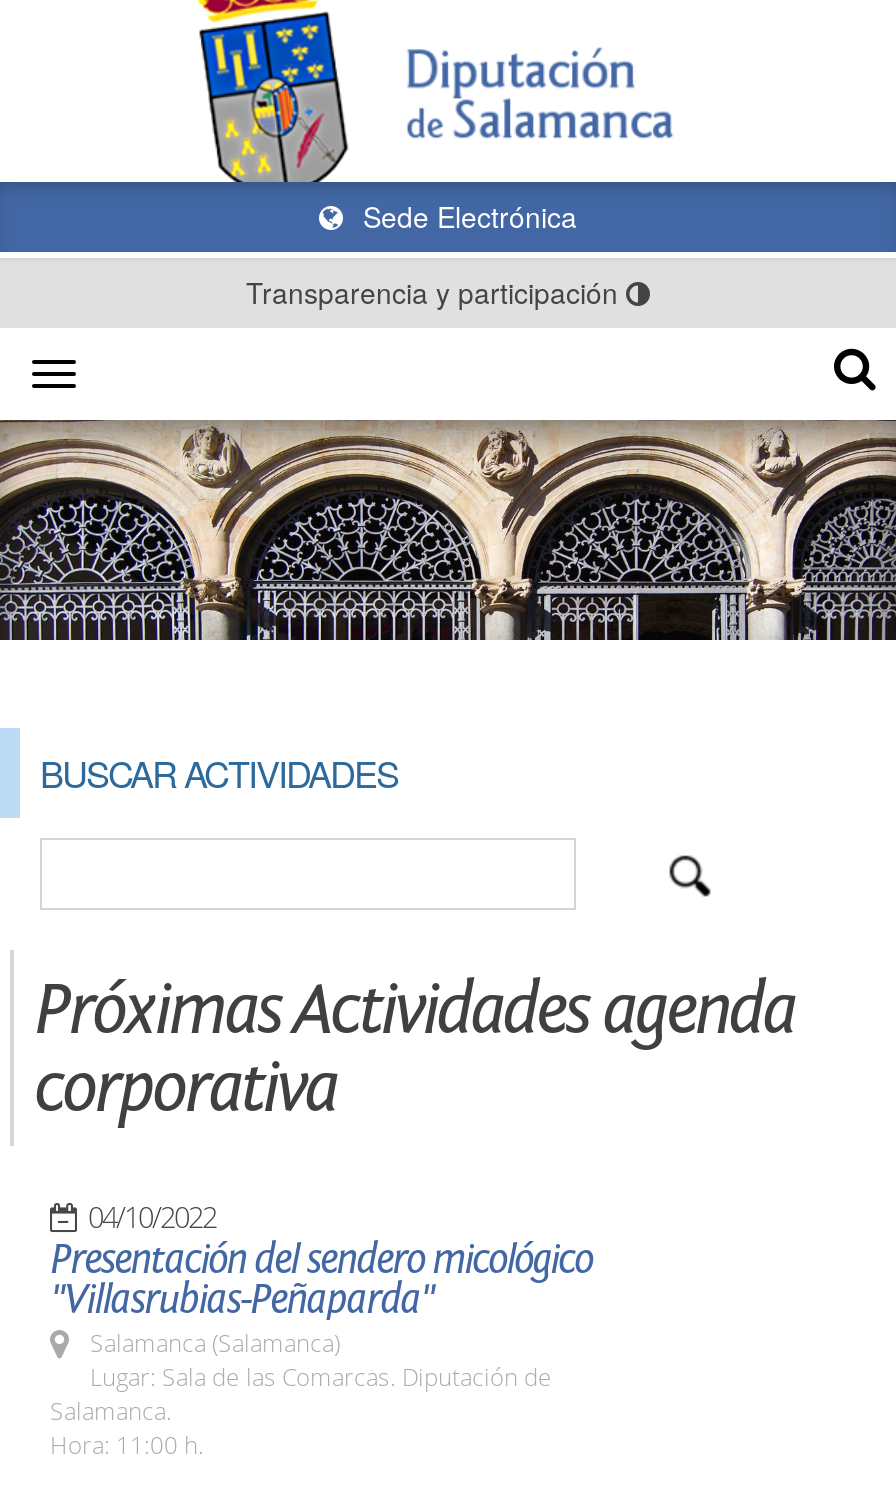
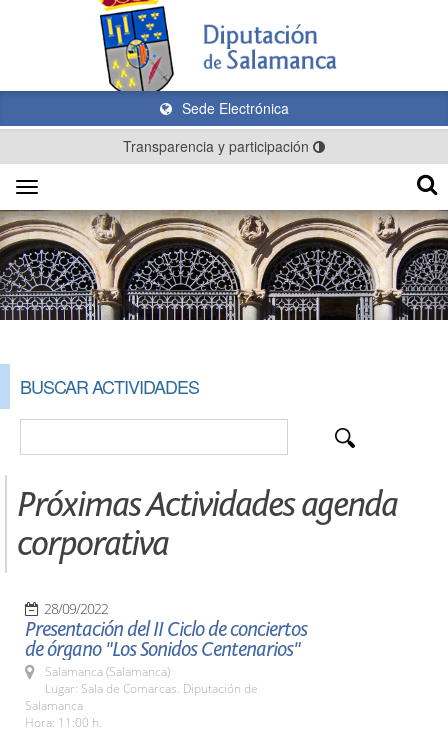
- 04/10/2022
- Presentación del sendero micológico
- "Villasrubias-Peñaparda"
+ 28/09/2022
+ Presentación del II Ciclo de conciertos
+ de órgano "Los Sonidos Centenarios"

- Lugar: Sala de las Comarcas. Diputación de
- Salamanca.
+ Lugar: Sala de Comarcas. Diputación de
+ Salamanca
